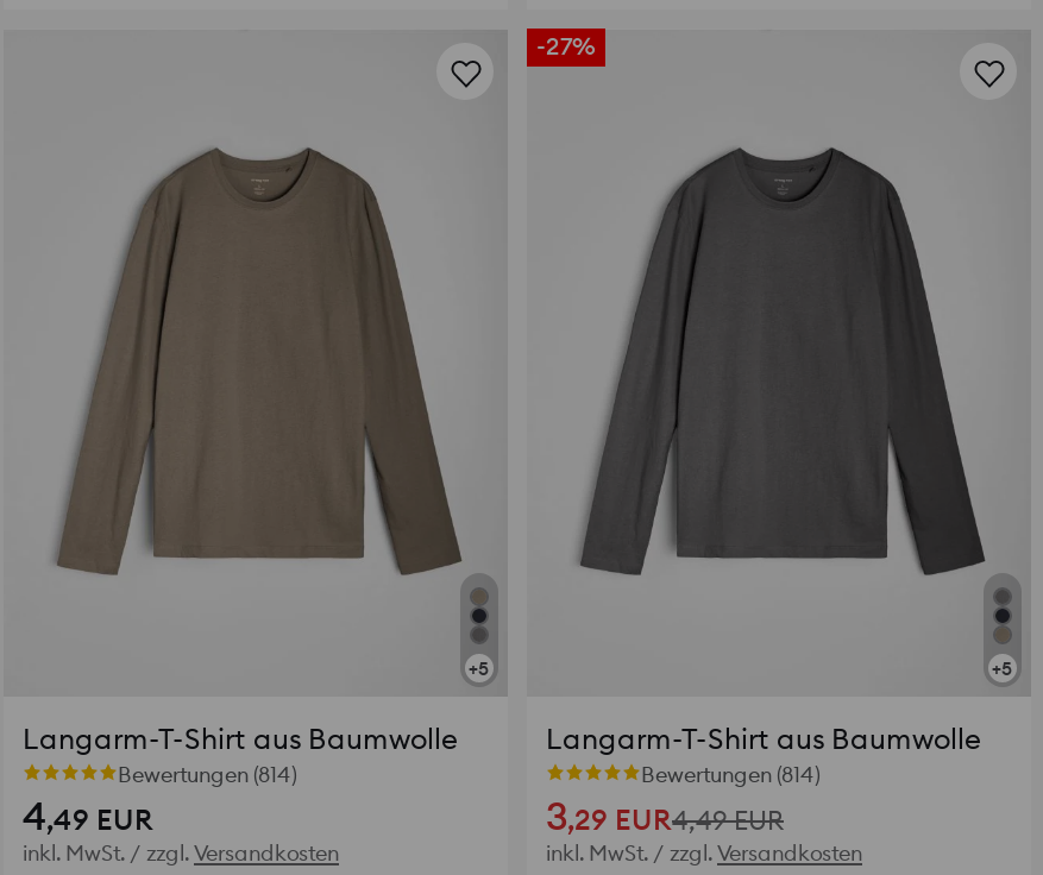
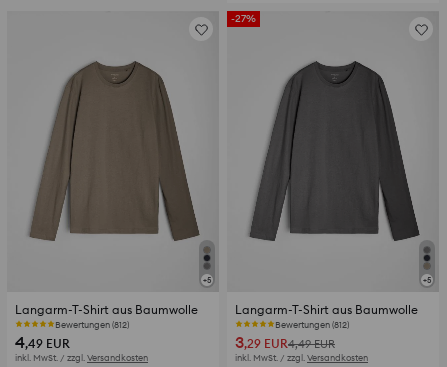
- Bewertungen (814)
+ Bewertungen (812)

- Bewertungen (814)
+ Bewertungen (812)
